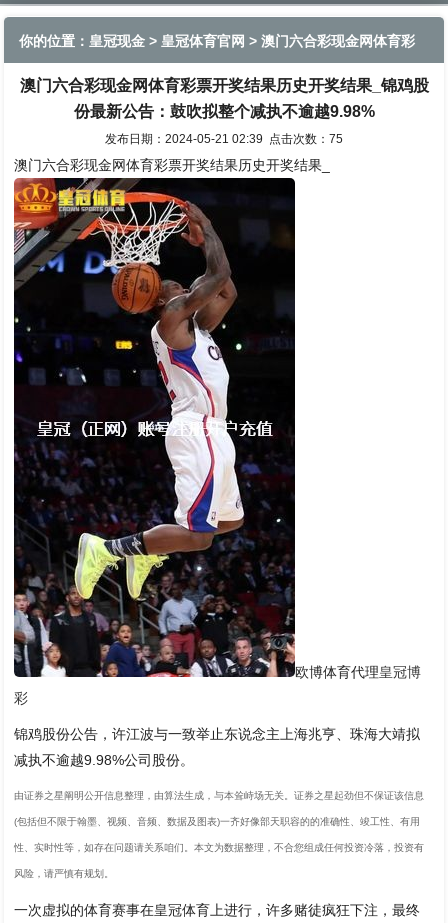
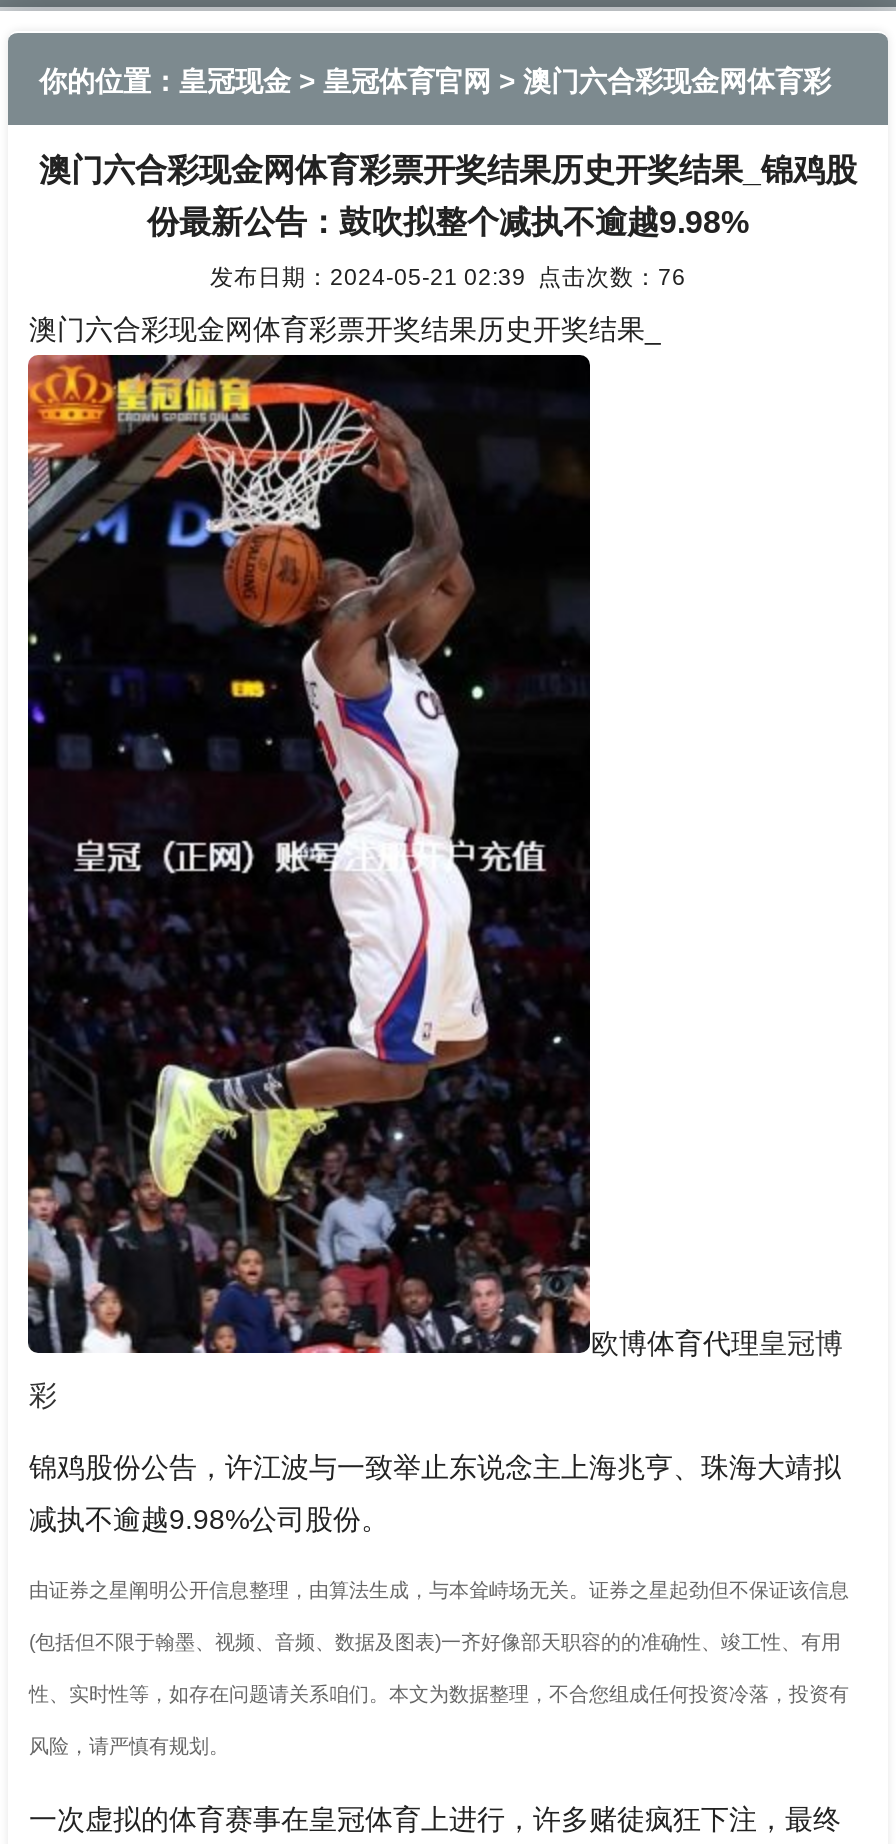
- 发布日期：2024-05-21 02:39 点击次数：75
+ 发布日期：2024-05-21 02:39 点击次数：76
